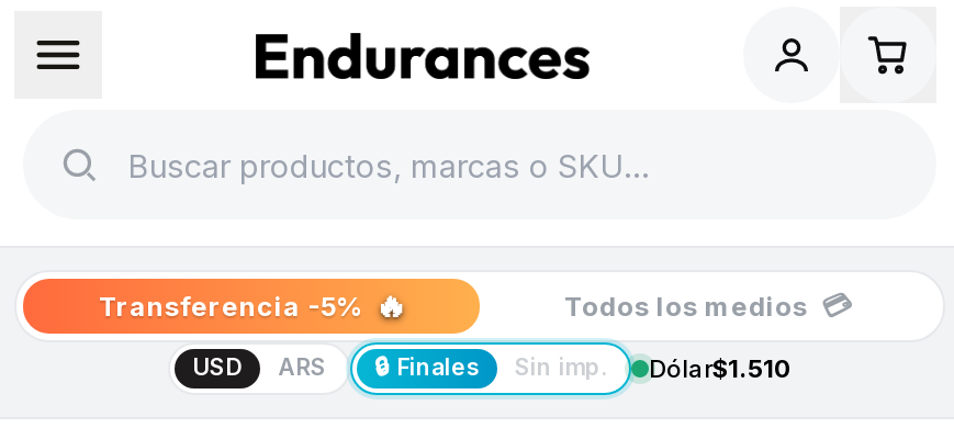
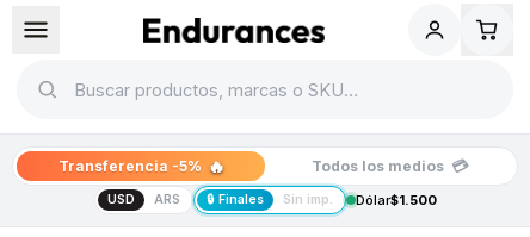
- Dólar $1.510
+ Dólar $1.500
